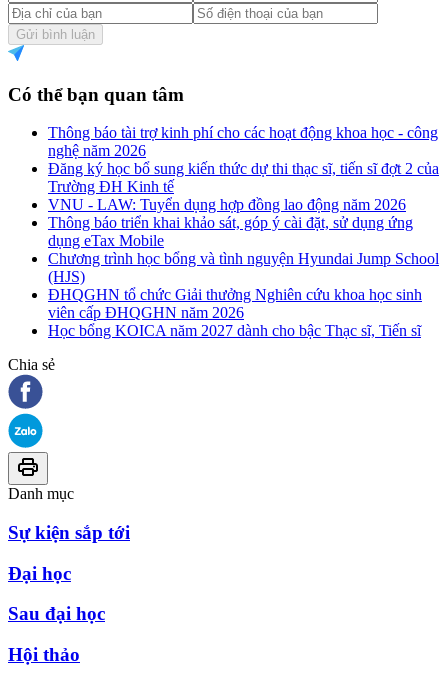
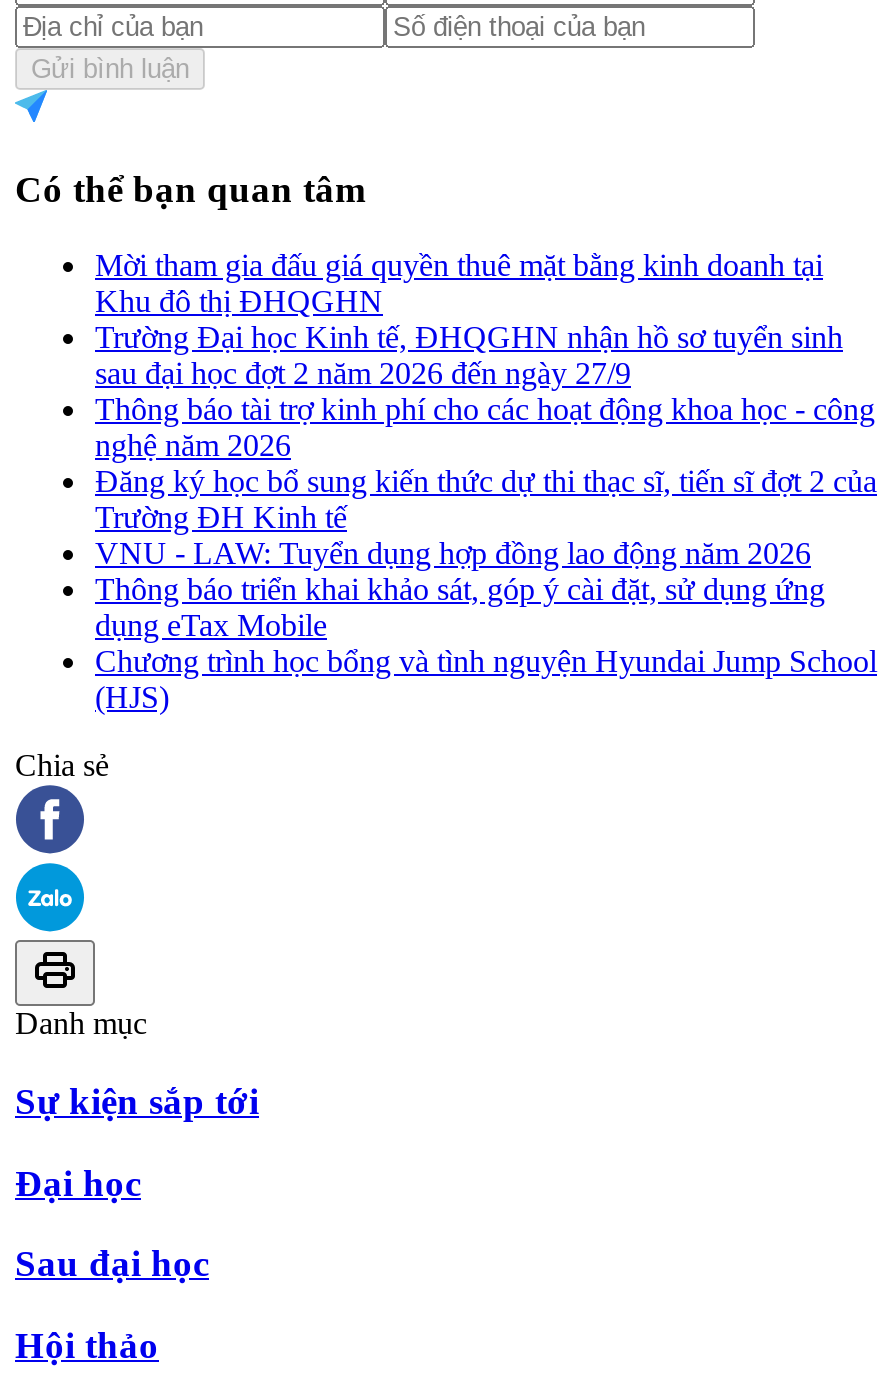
+ Mời tham gia đấu giá quyền thuê mặt bằng kinh doanh tại
+ Khu đô thị ĐHQGHN
+ Trường Đại học Kinh tế, ĐHQGHN nhận hồ sơ tuyển sinh
+ sau đại học đợt 2 năm 2026 đến ngày 27/9

moved down: Thông báo tài trợ kinh phí cho các hoạt động khoa học - công | nghệ năm 2026 | Đăng ký học bổ sung kiến thức dự thi thạc sĩ, tiến sĩ đợt 2 của | ... | Chương trình học bổng và tình nguyện Hyundai Jump School | (HJS)

- ĐHQGHN tổ chức Giải thưởng Nghiên cứu khoa học sinh
- viên cấp ĐHQGHN năm 2026
- Học bổng KOICA năm 2027 dành cho bậc Thạc sĩ, Tiến sĩ
